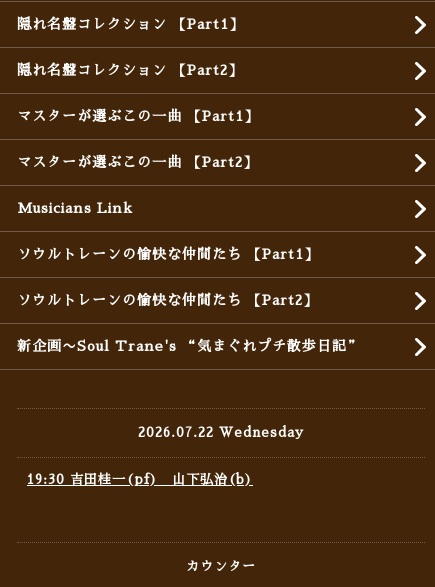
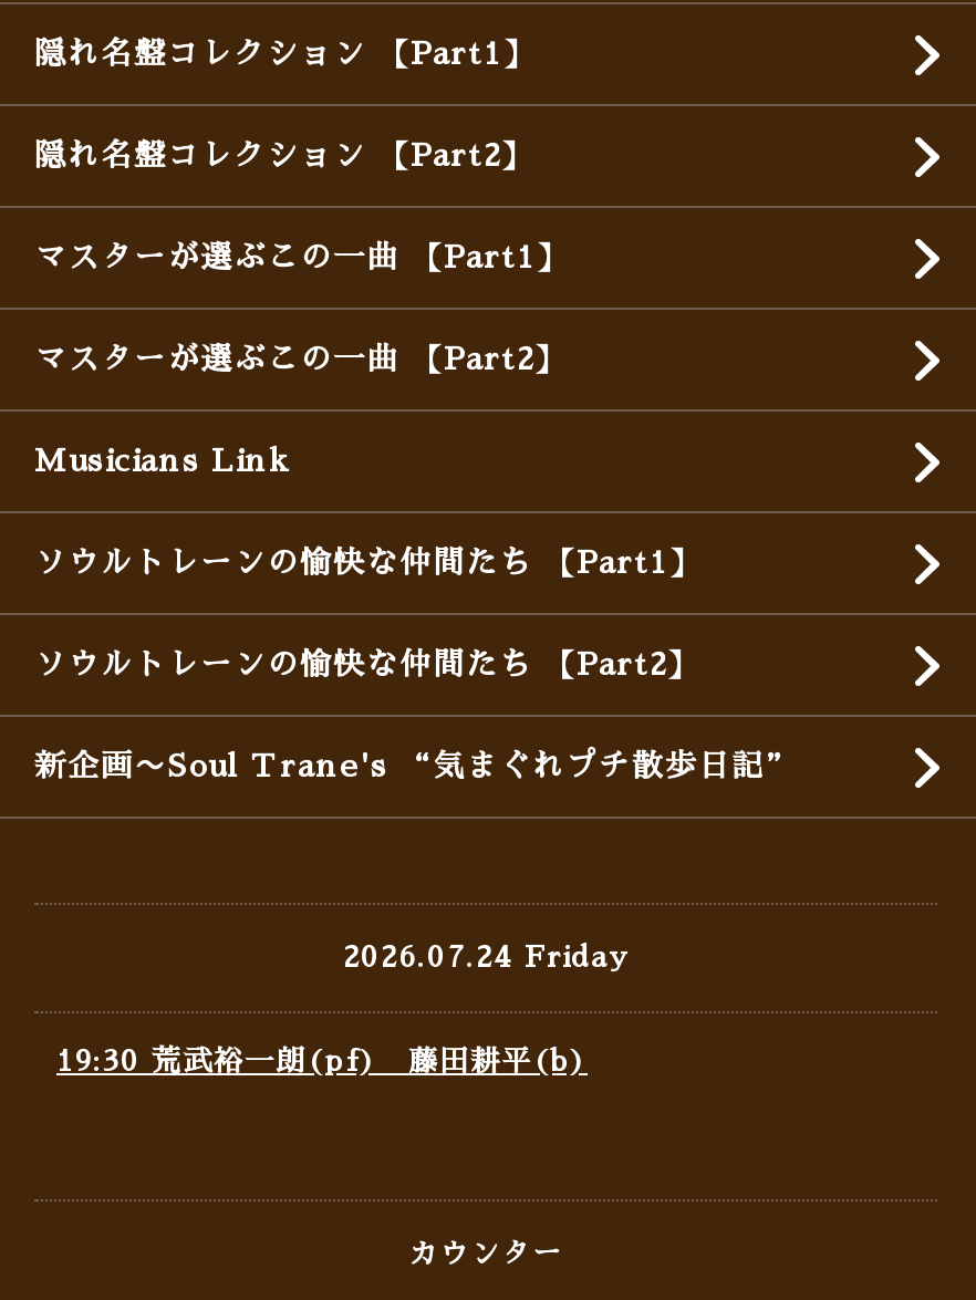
- 2026.07.22 Wednesday
+ 2026.07.24 Friday

- 19:30 吉田桂一(pf) 山下弘治(b)
+ 19:30 荒武裕一朗(pf) 藤田耕平(b)
